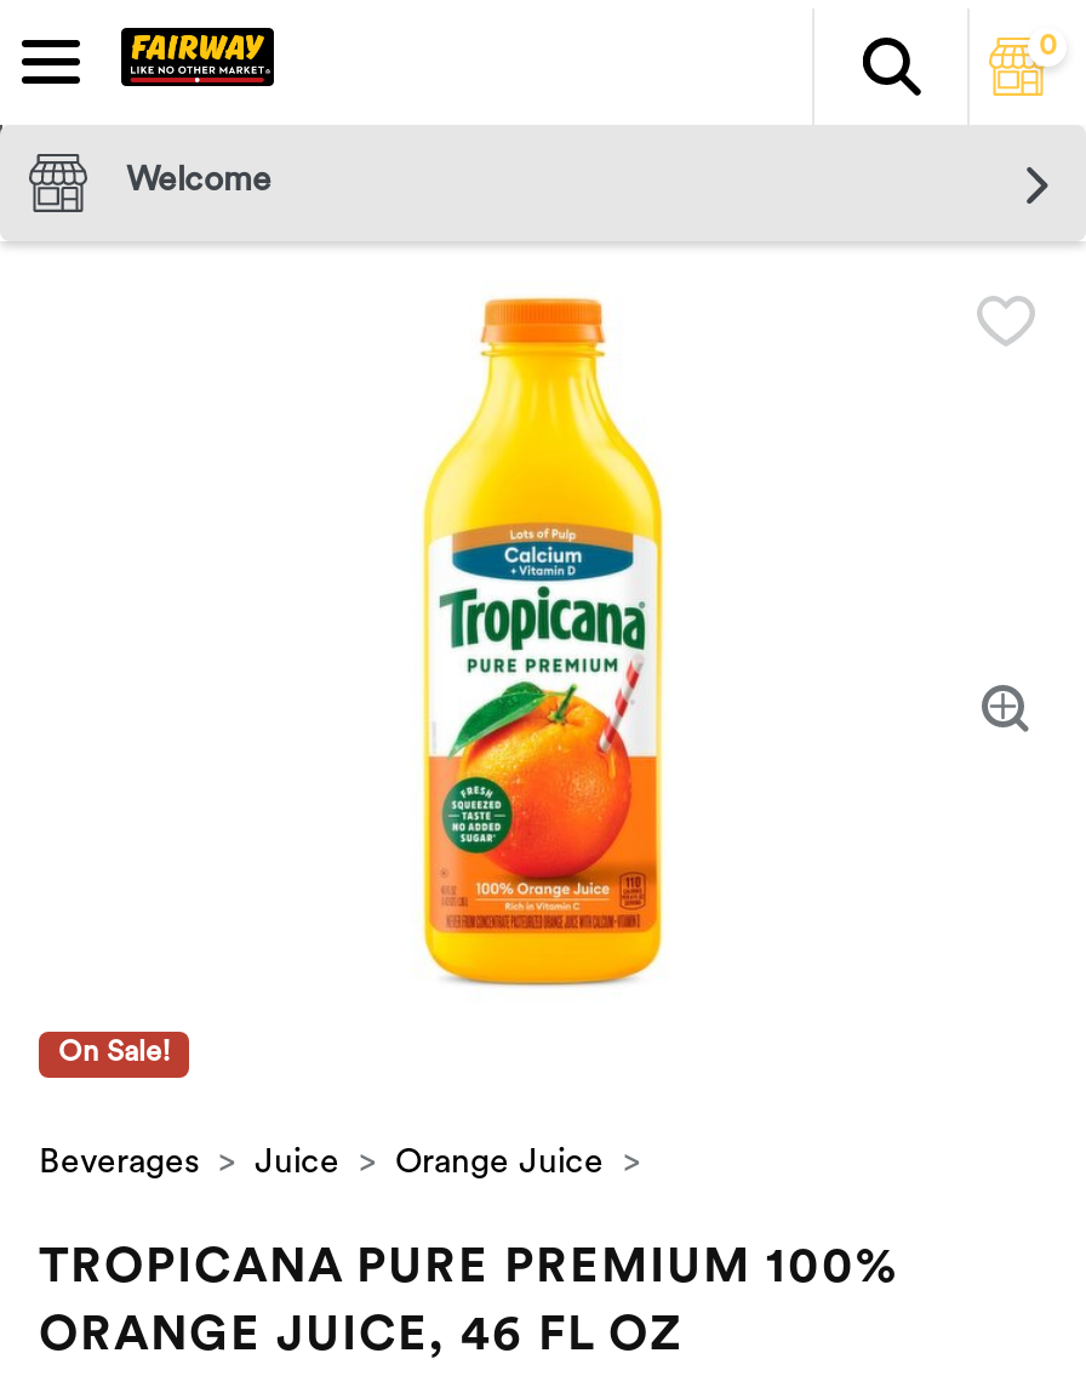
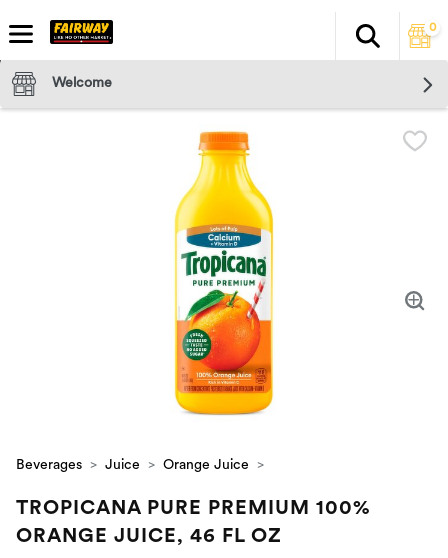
- On Sale!
